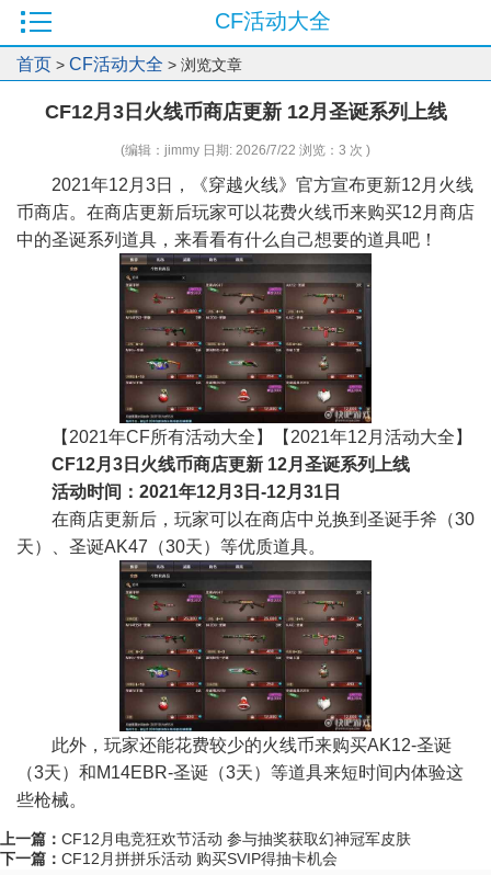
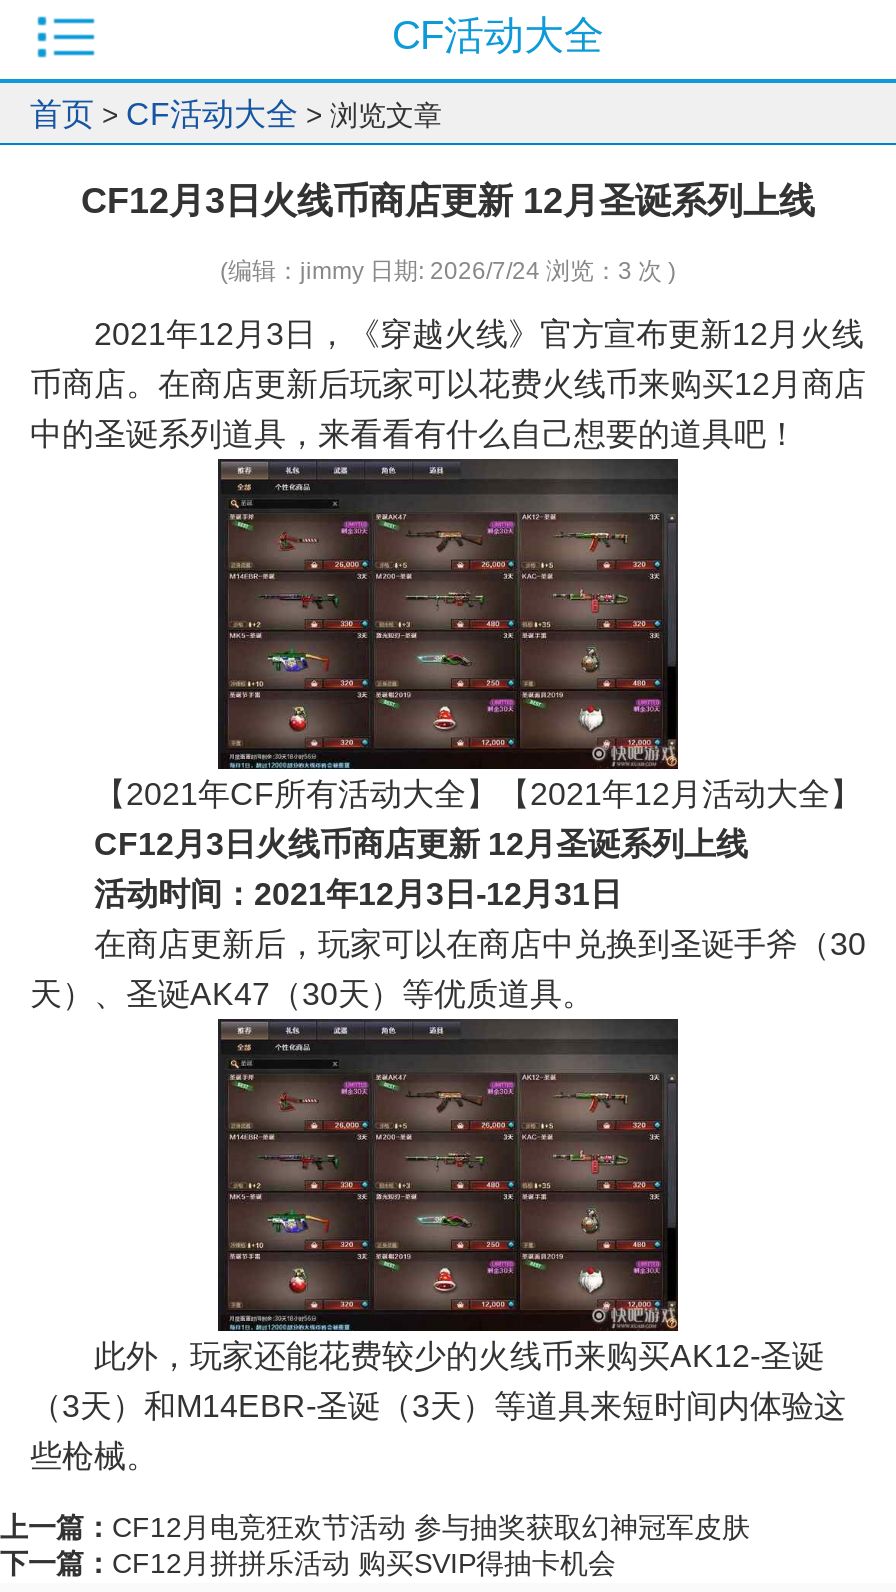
- (编辑：jimmy 日期: 2026/7/22 浏览：3 次 )
+ (编辑：jimmy 日期: 2026/7/24 浏览：3 次 )
